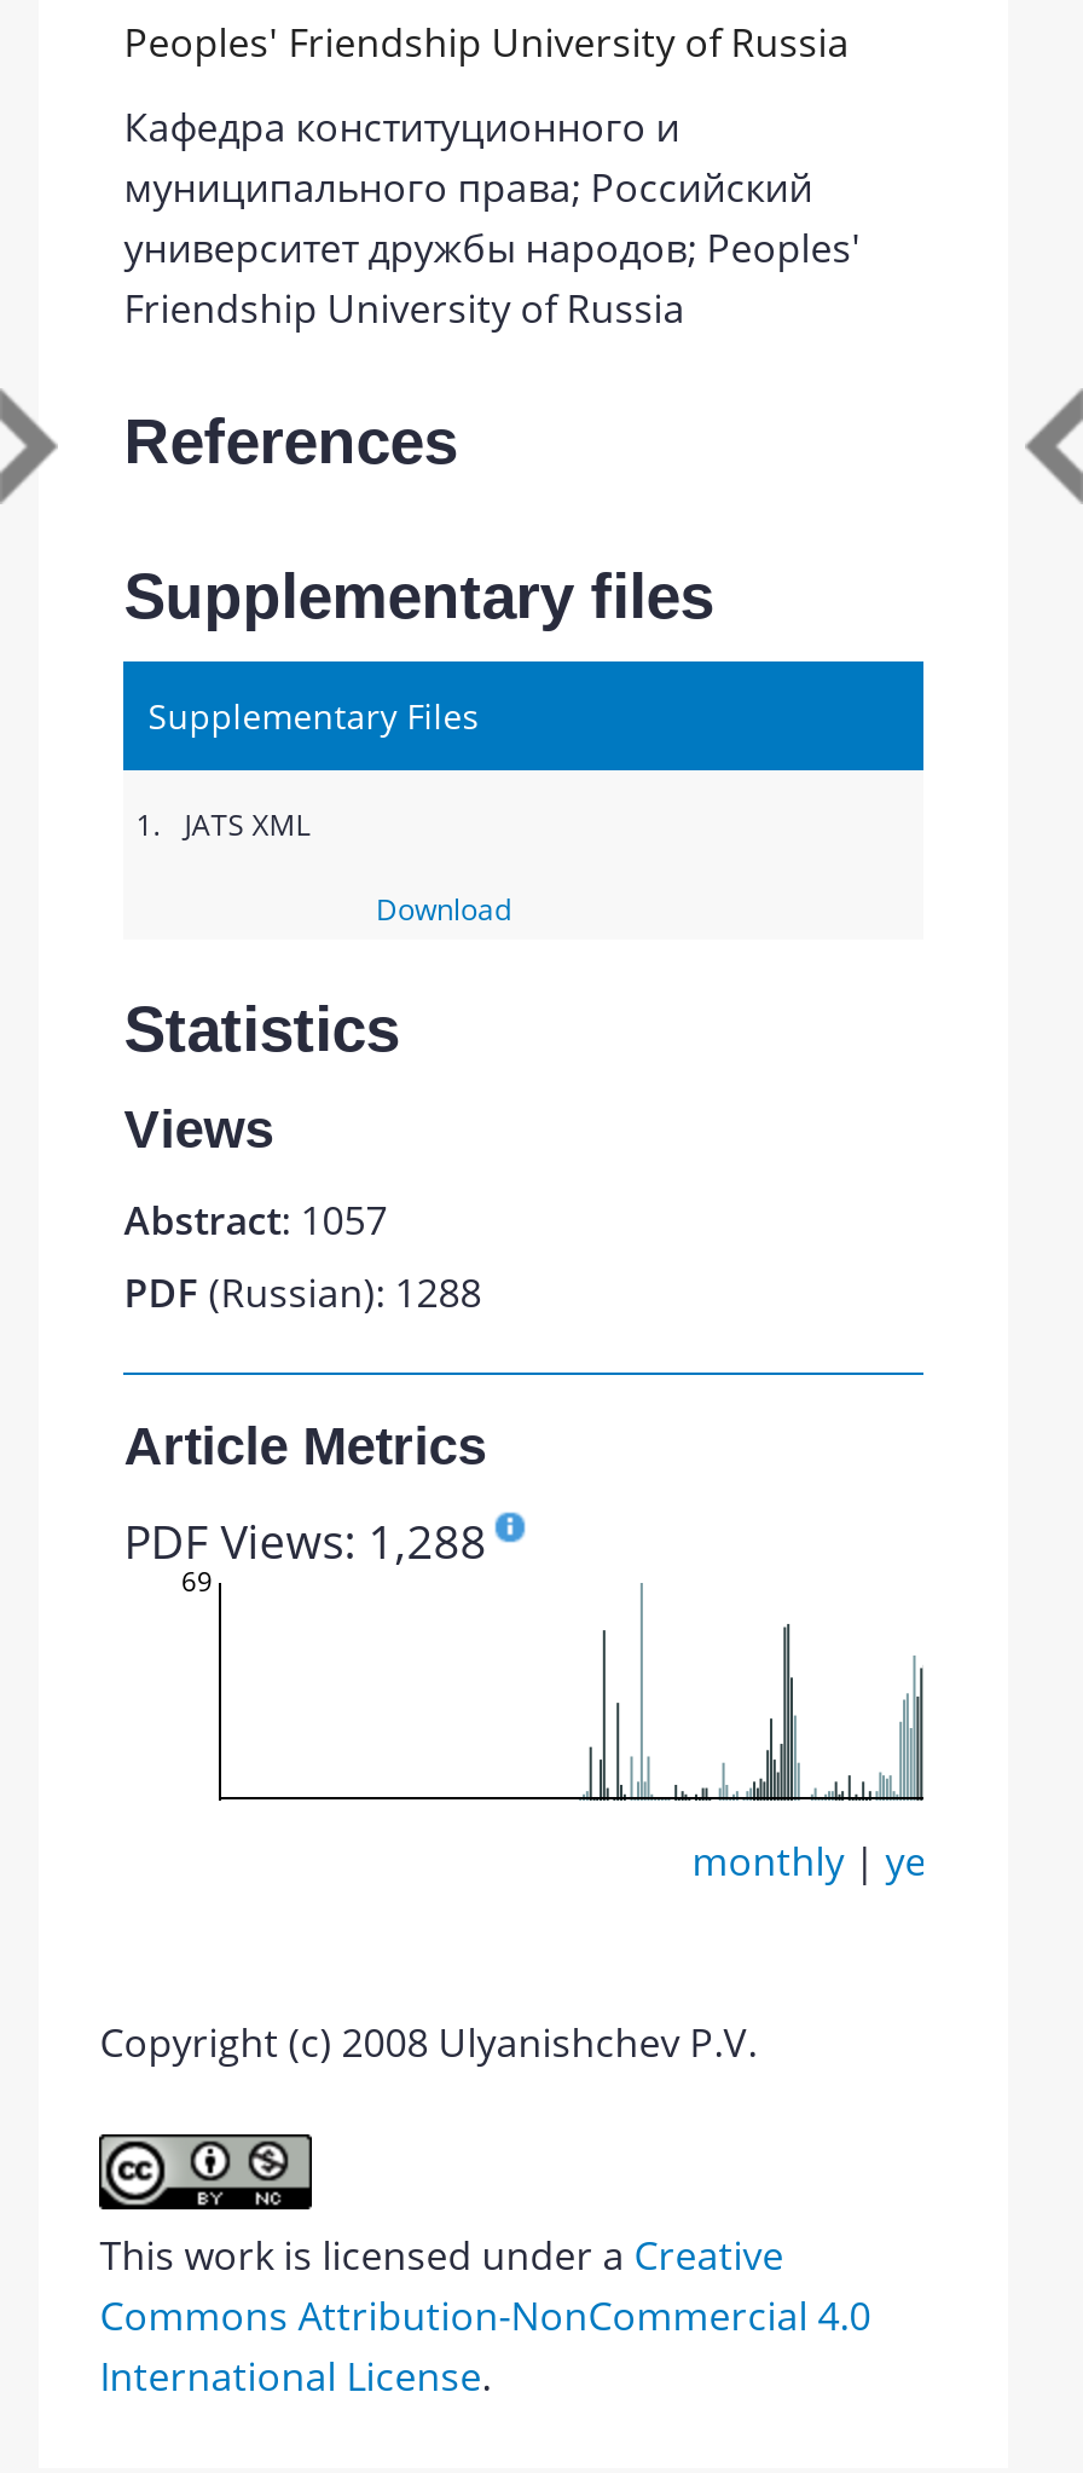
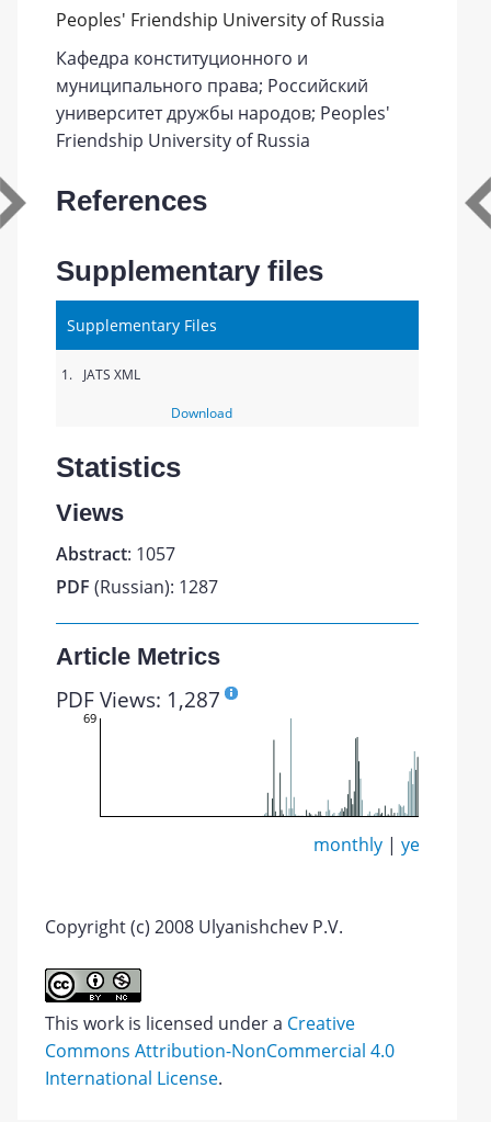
- PDF (Russian): 1288
+ PDF (Russian): 1287

- PDF Views: 1,288
+ PDF Views: 1,287
